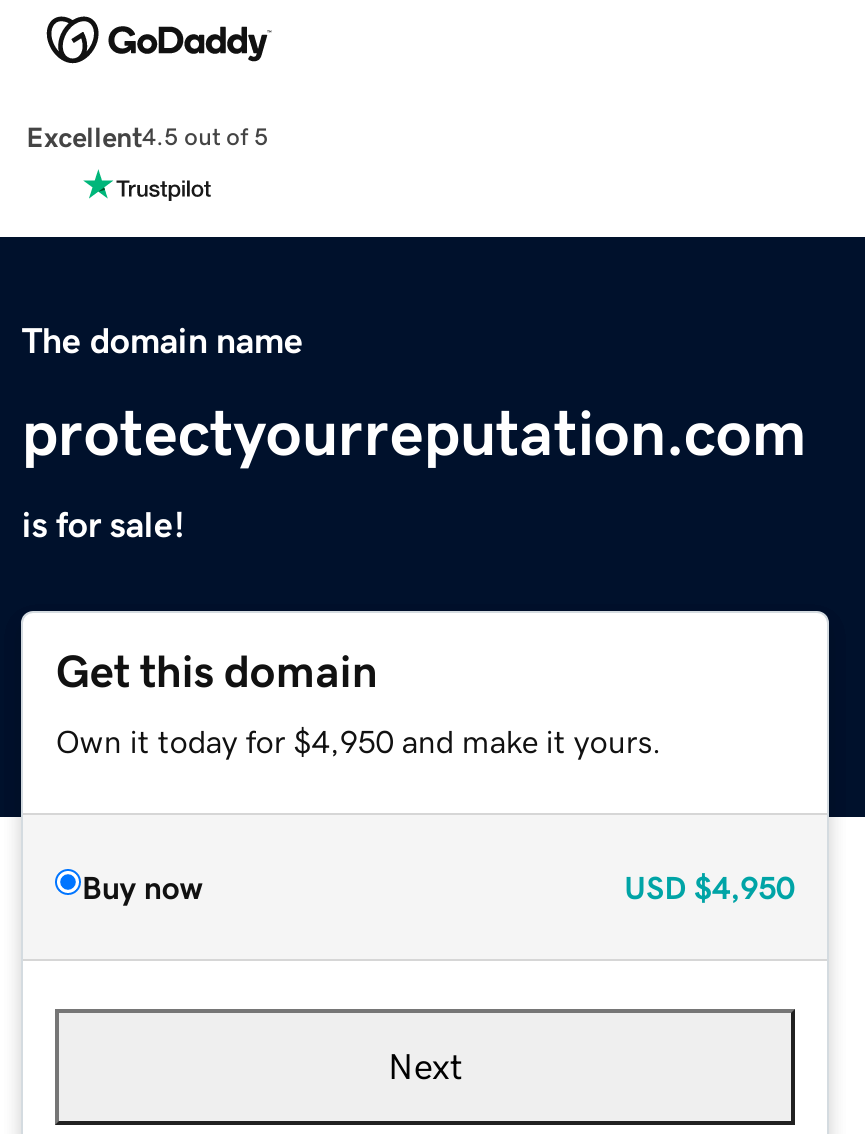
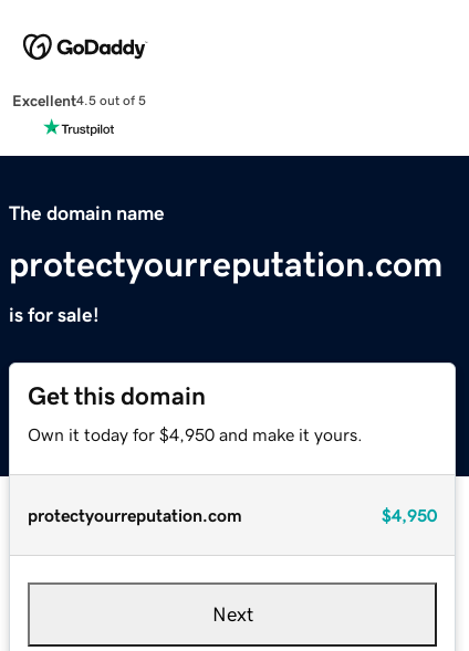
- Buy now
- USD $4,950
+ protectyourreputation.com
+ $4,950
